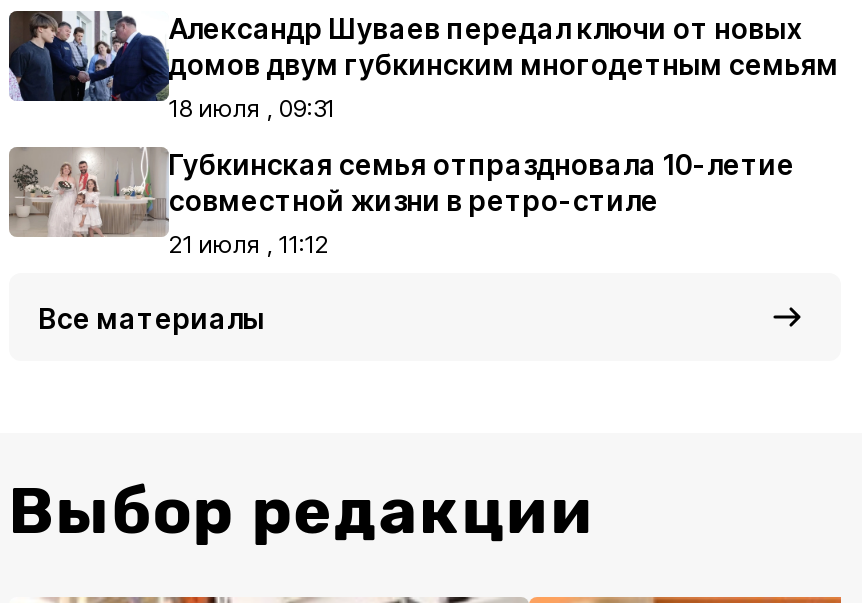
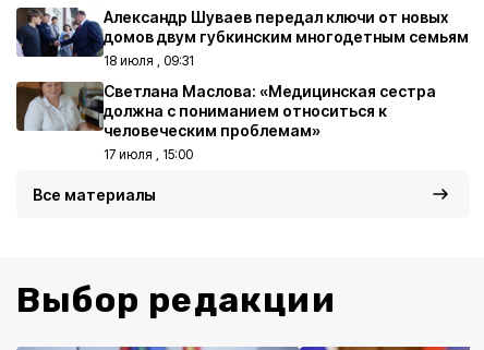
- [image]
- Губкинская семья отпраздновала 10-летие
- совместной жизни в ретро-стиле
- 21 июля , 11:12
+ [image]
+ Светлана Маслова: «Медицинская сестра
+ должна с пониманием относиться к
+ человеческим проблемам»
+ 17 июля , 15:00
